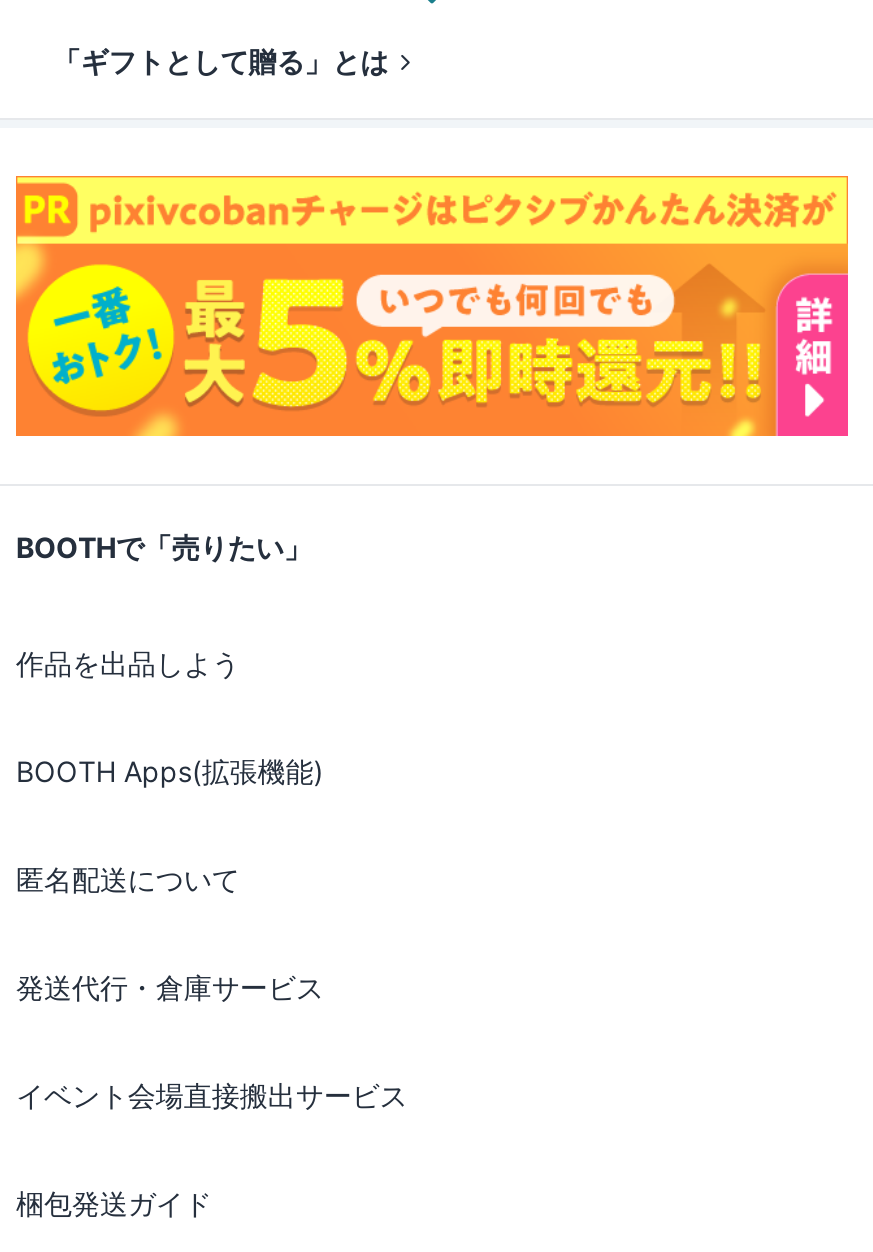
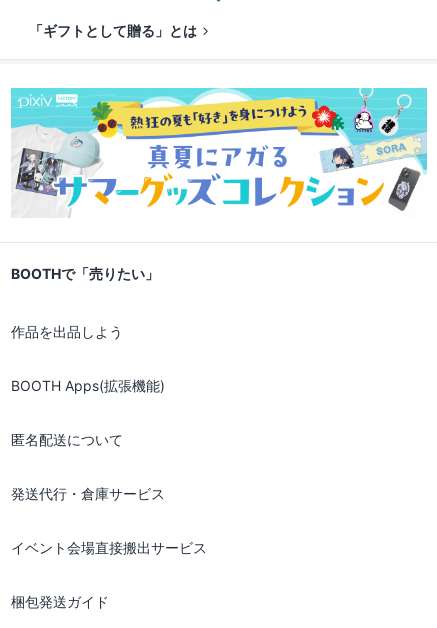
- [image]
+ [image]
